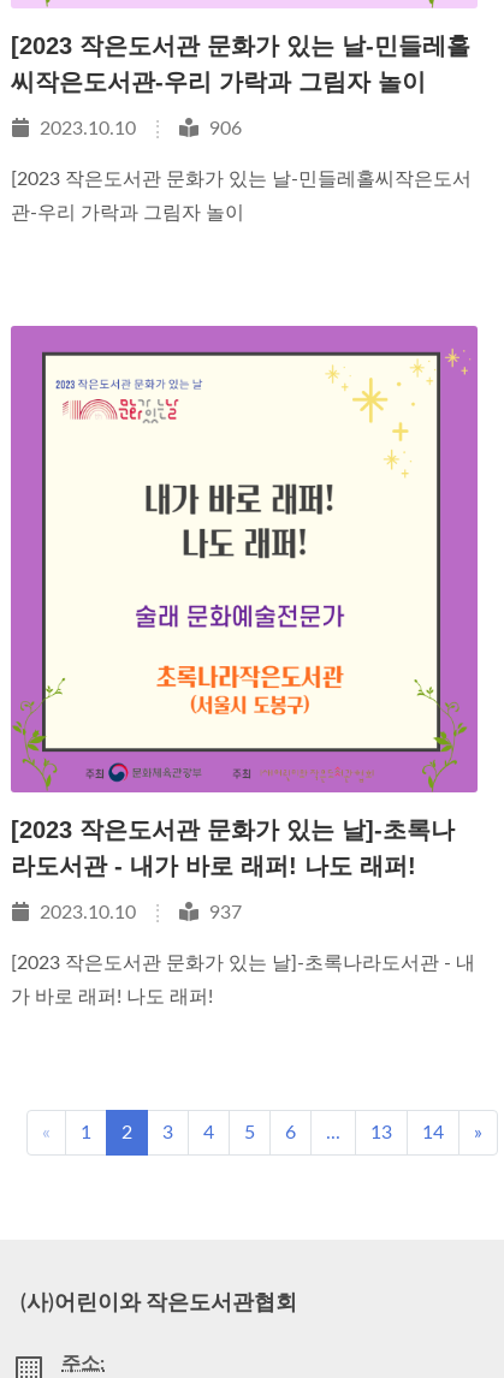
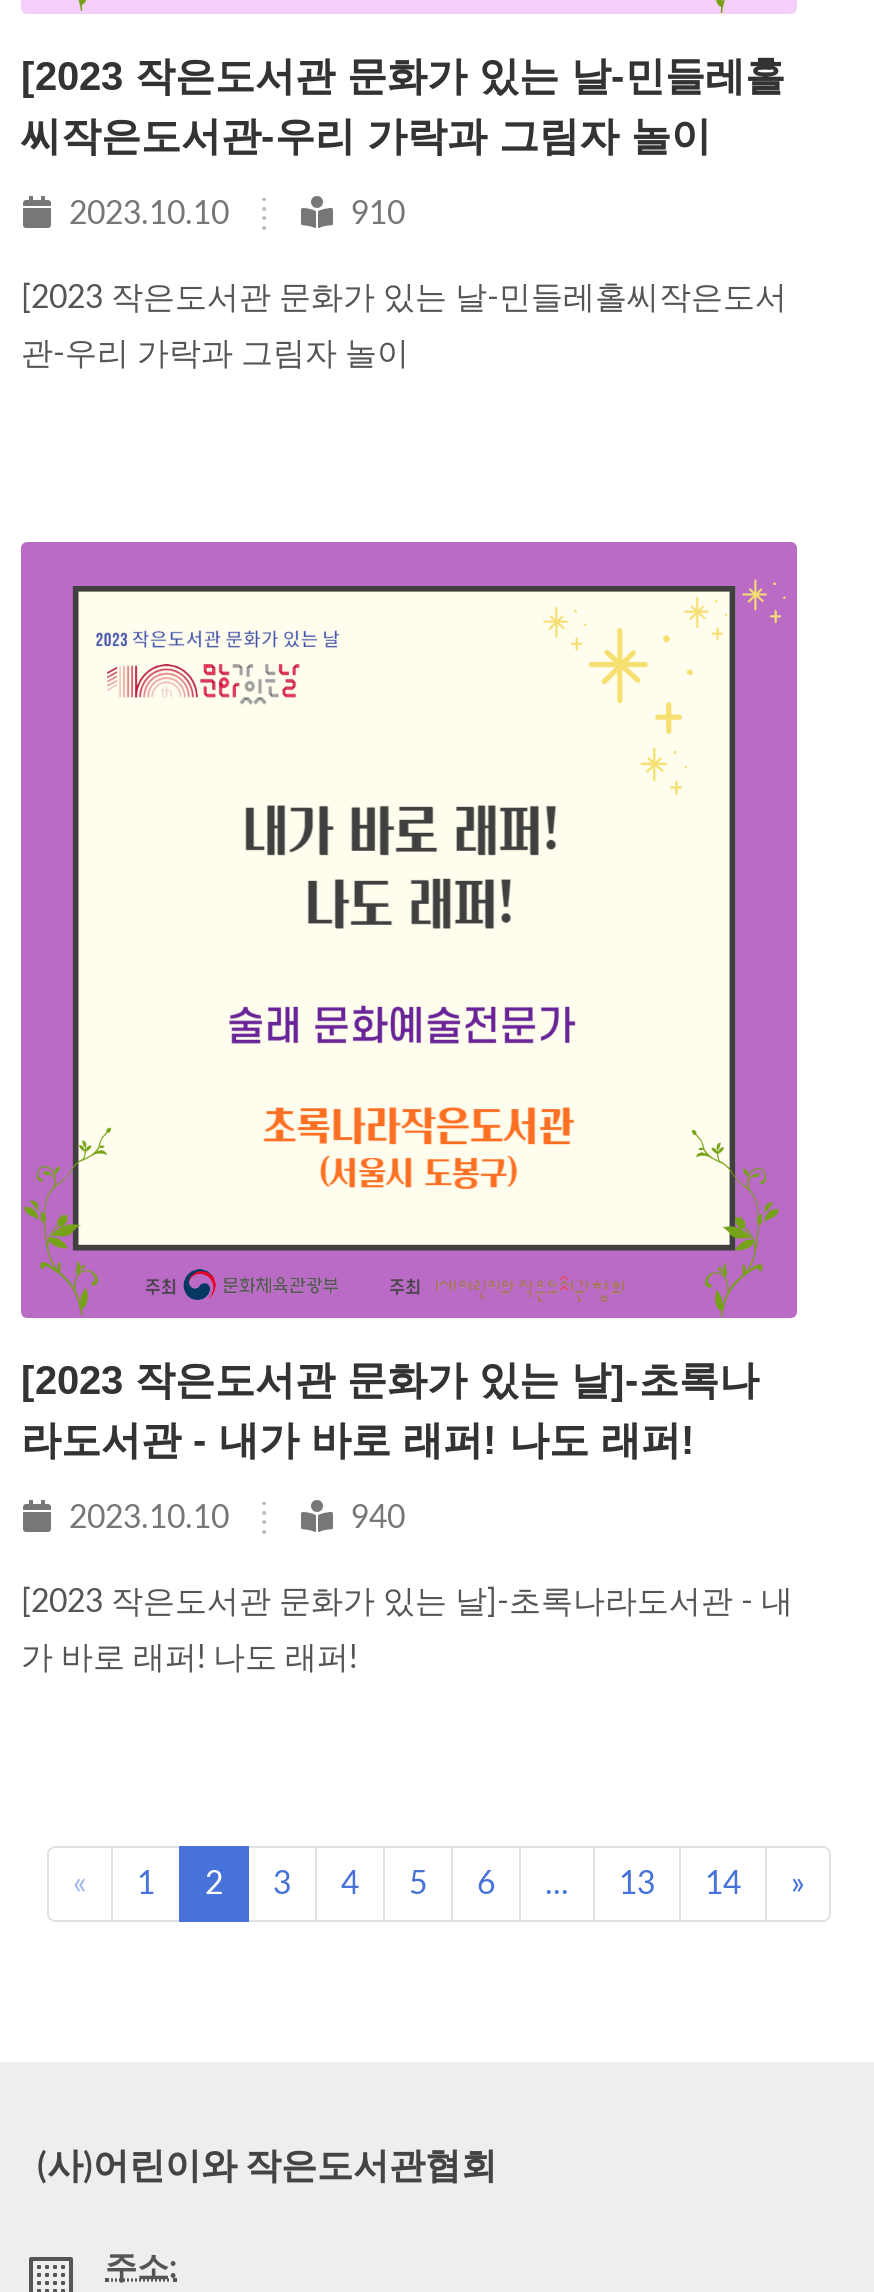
- 906
+ 910

- 937
+ 940
